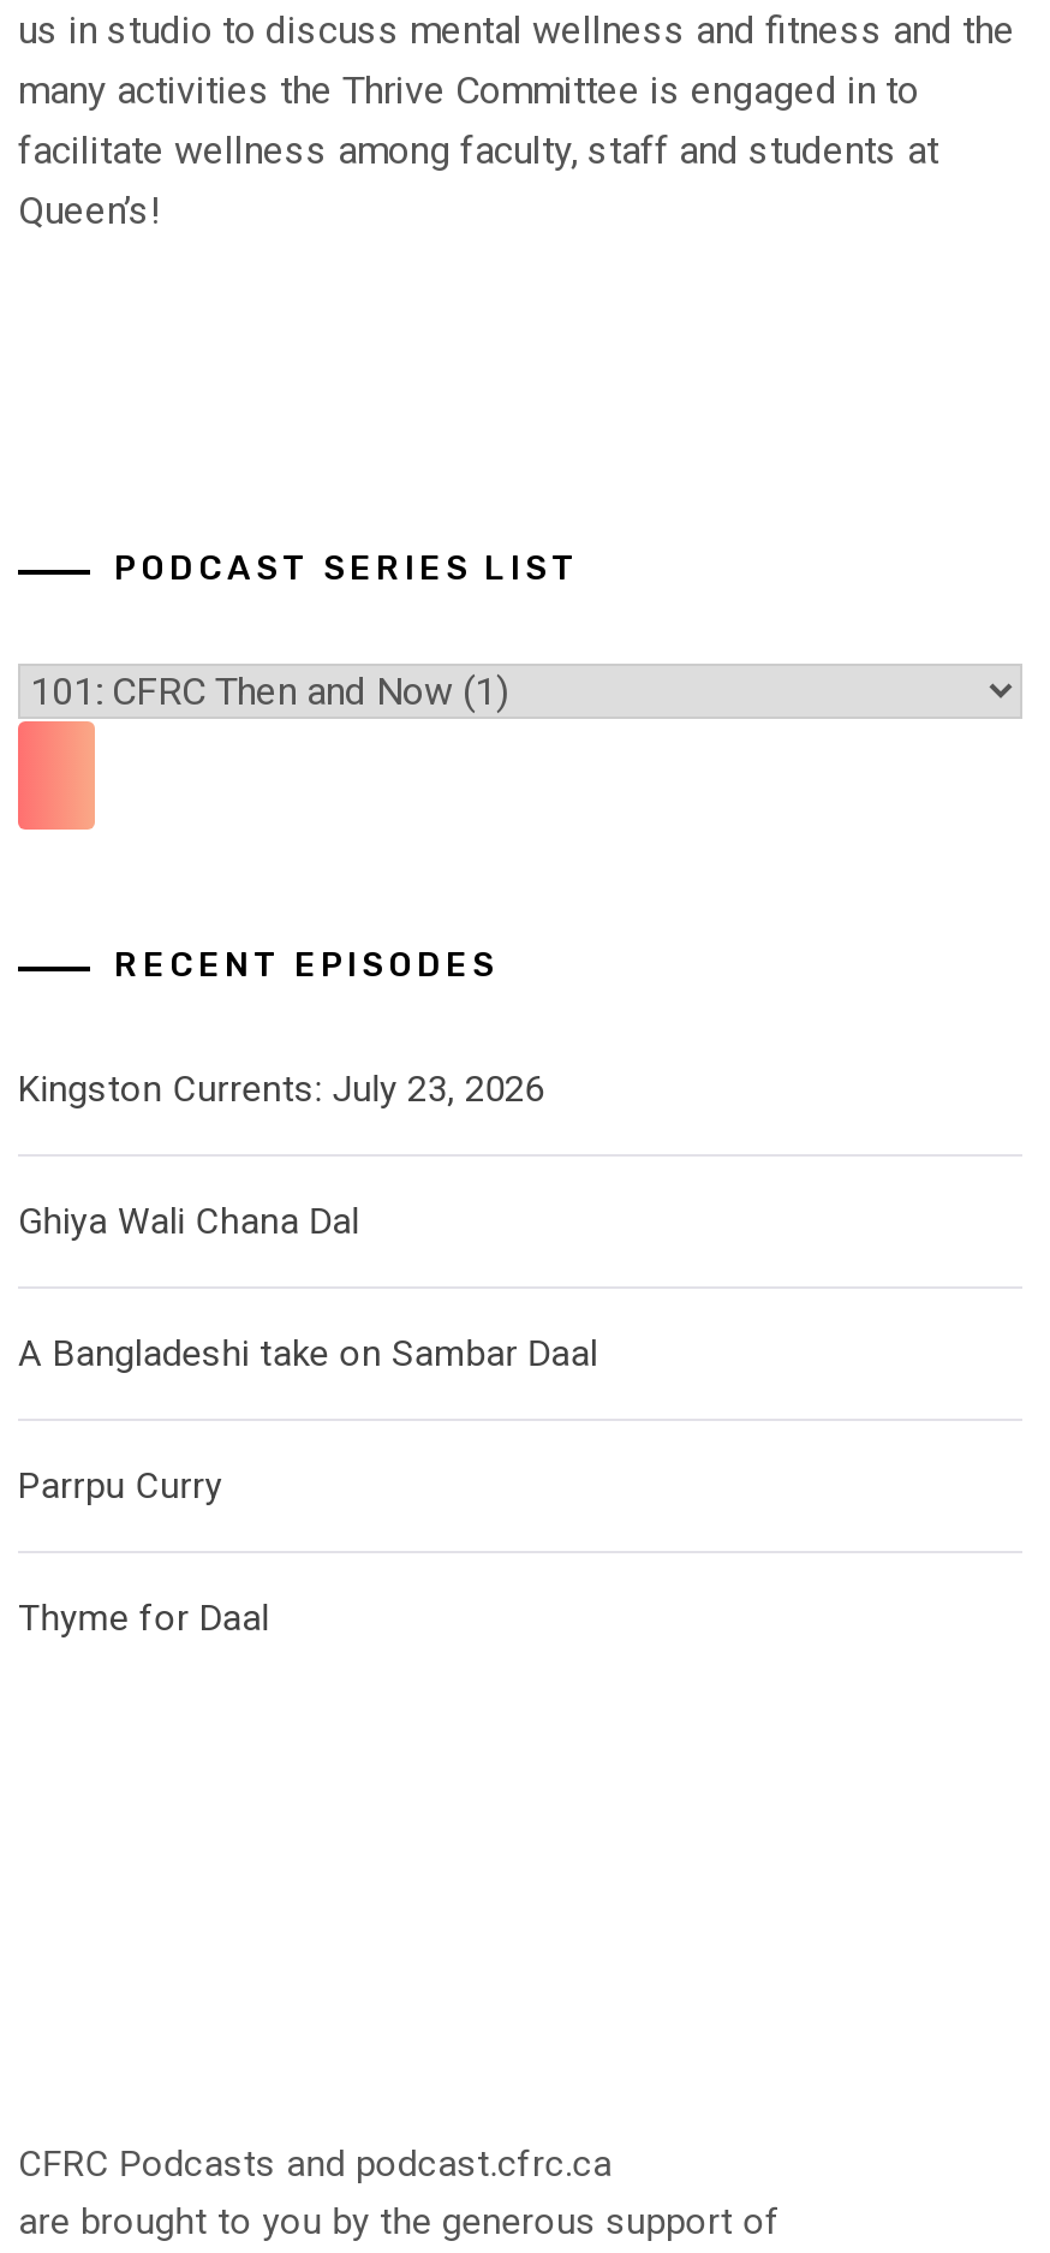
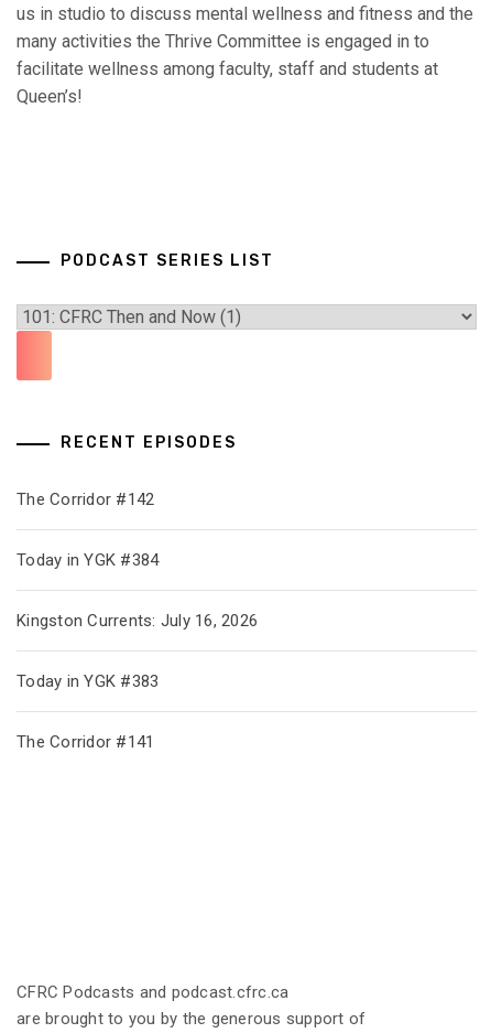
- Kingston Currents: July 23, 2026
+ The Corridor #142

- Ghiya Wali Chana Dal
+ Today in YGK #384

- A Bangladeshi take on Sambar Daal
+ Kingston Currents: July 16, 2026

- Parrpu Curry
+ Today in YGK #383

- Thyme for Daal
+ The Corridor #141
